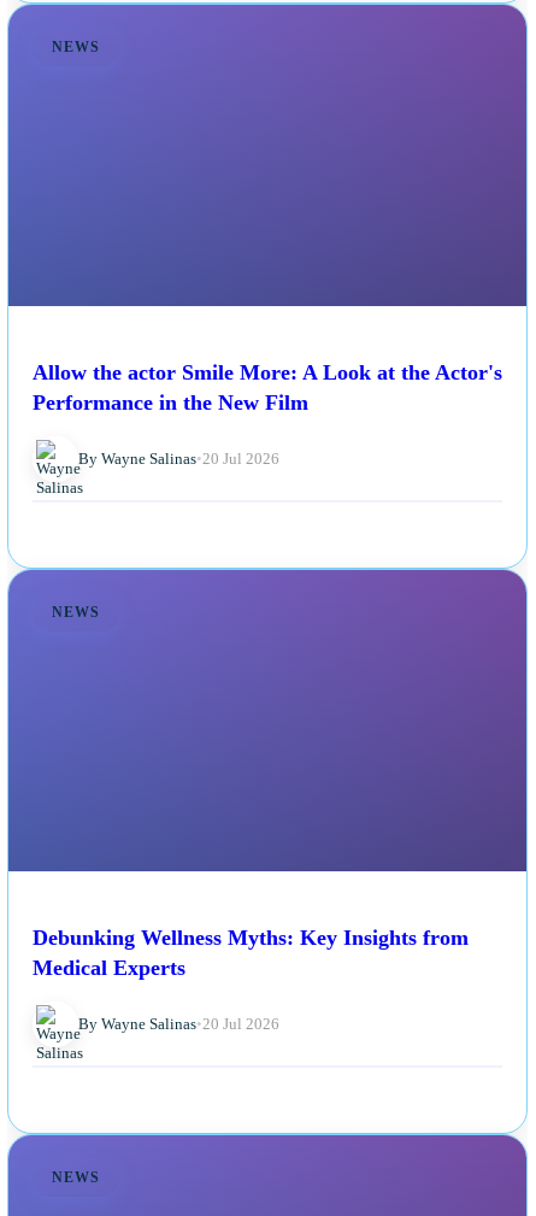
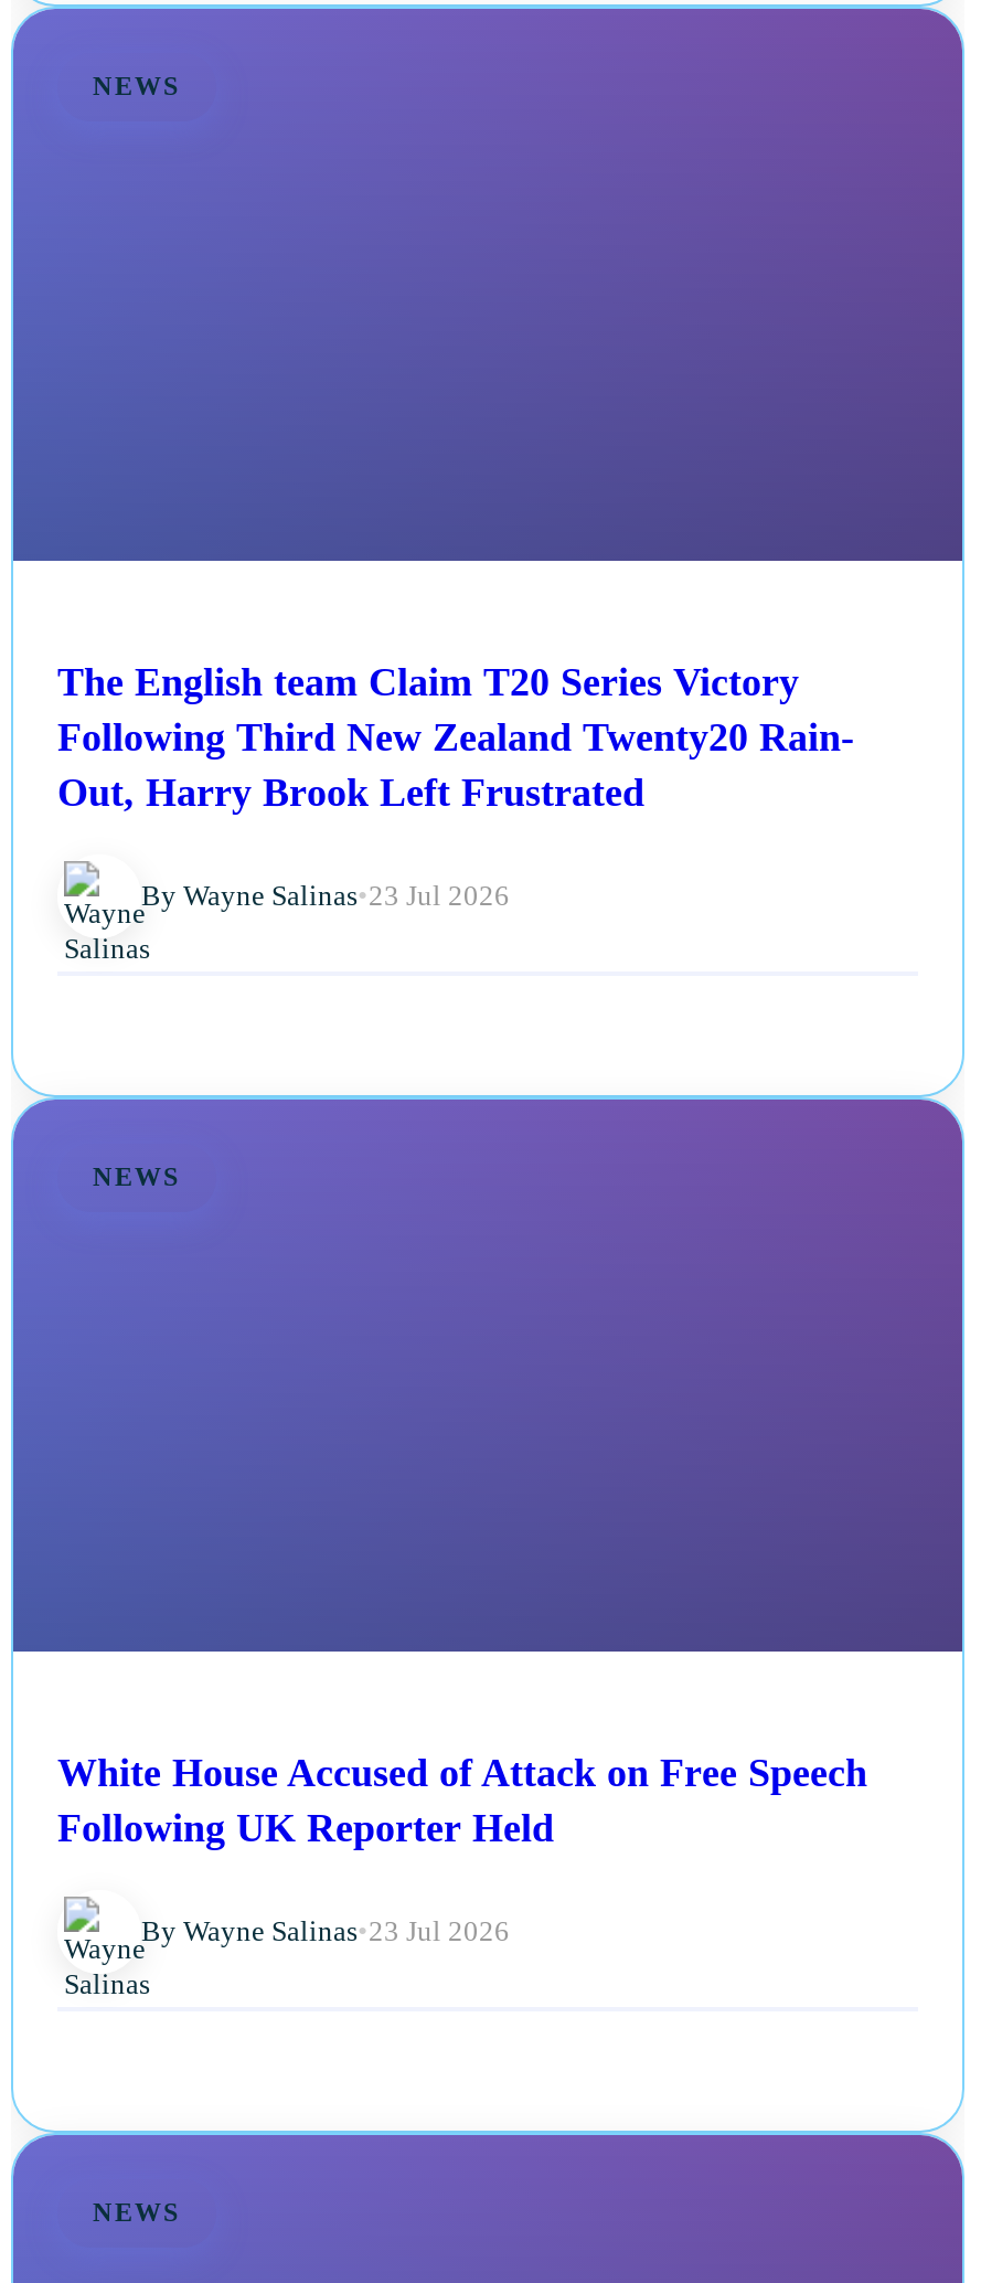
- Allow the actor Smile More: A Look at the Actor's
- Performance in the New Film
+ The English team Claim T20 Series Victory
+ Following Third New Zealand Twenty20 Rain-
+ Out, Harry Brook Left Frustrated

- By Wayne Salinas • 20 Jul 2026
+ By Wayne Salinas • 23 Jul 2026

- Debunking Wellness Myths: Key Insights from
- Medical Experts
+ White House Accused of Attack on Free Speech
+ Following UK Reporter Held

- By Wayne Salinas • 20 Jul 2026
+ By Wayne Salinas • 23 Jul 2026
